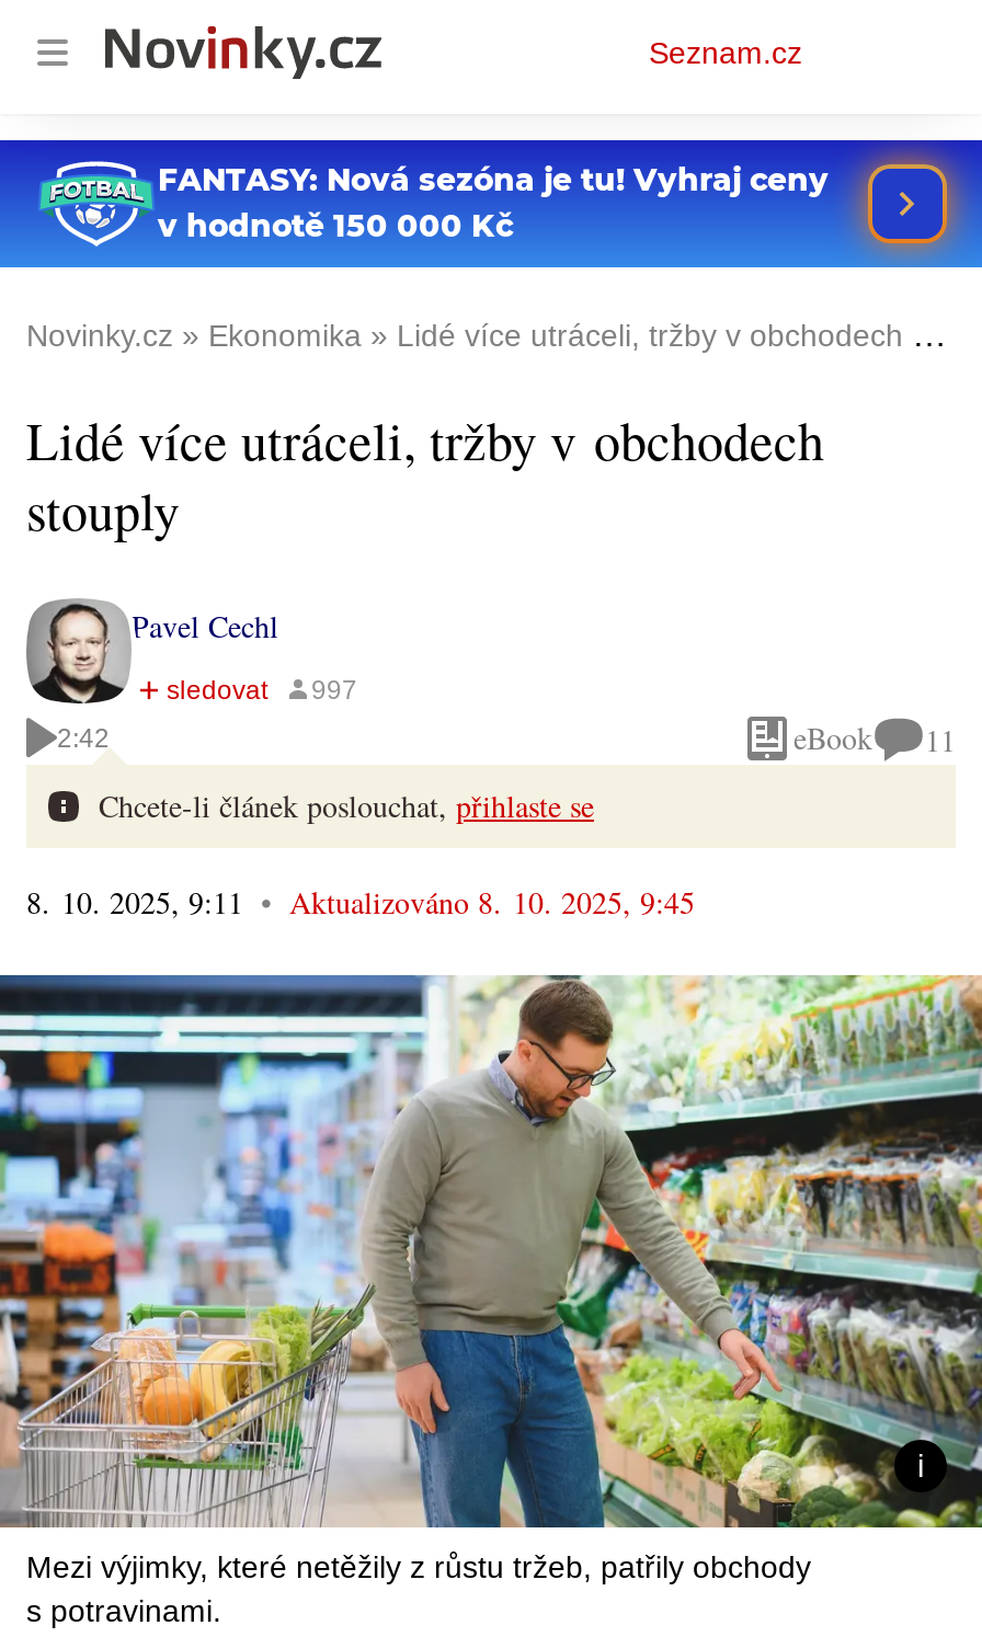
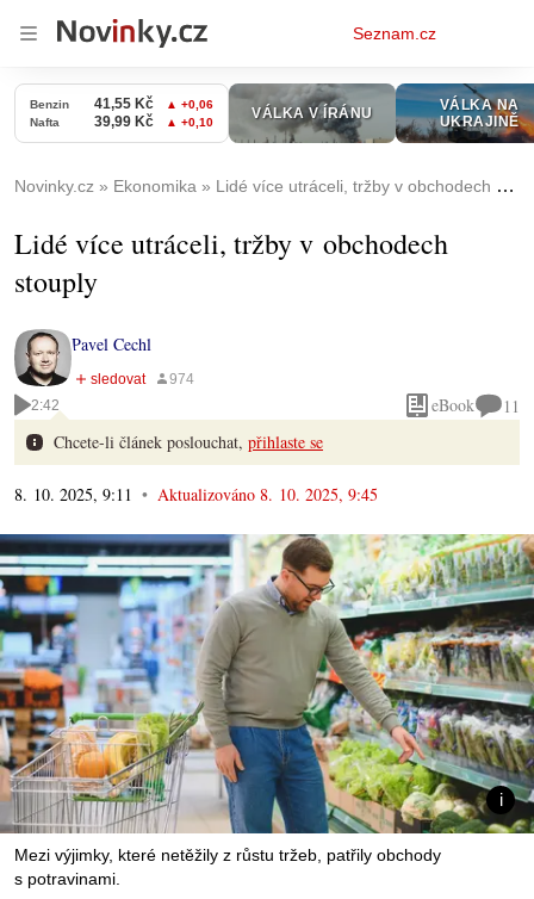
- [image]
+ [image]
